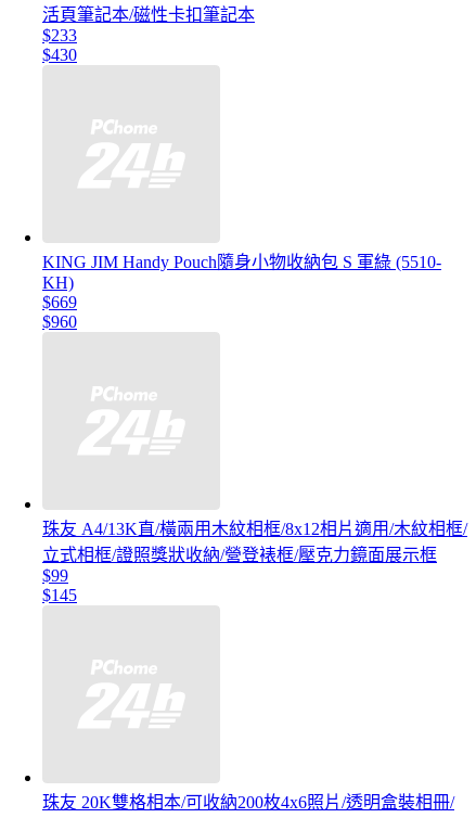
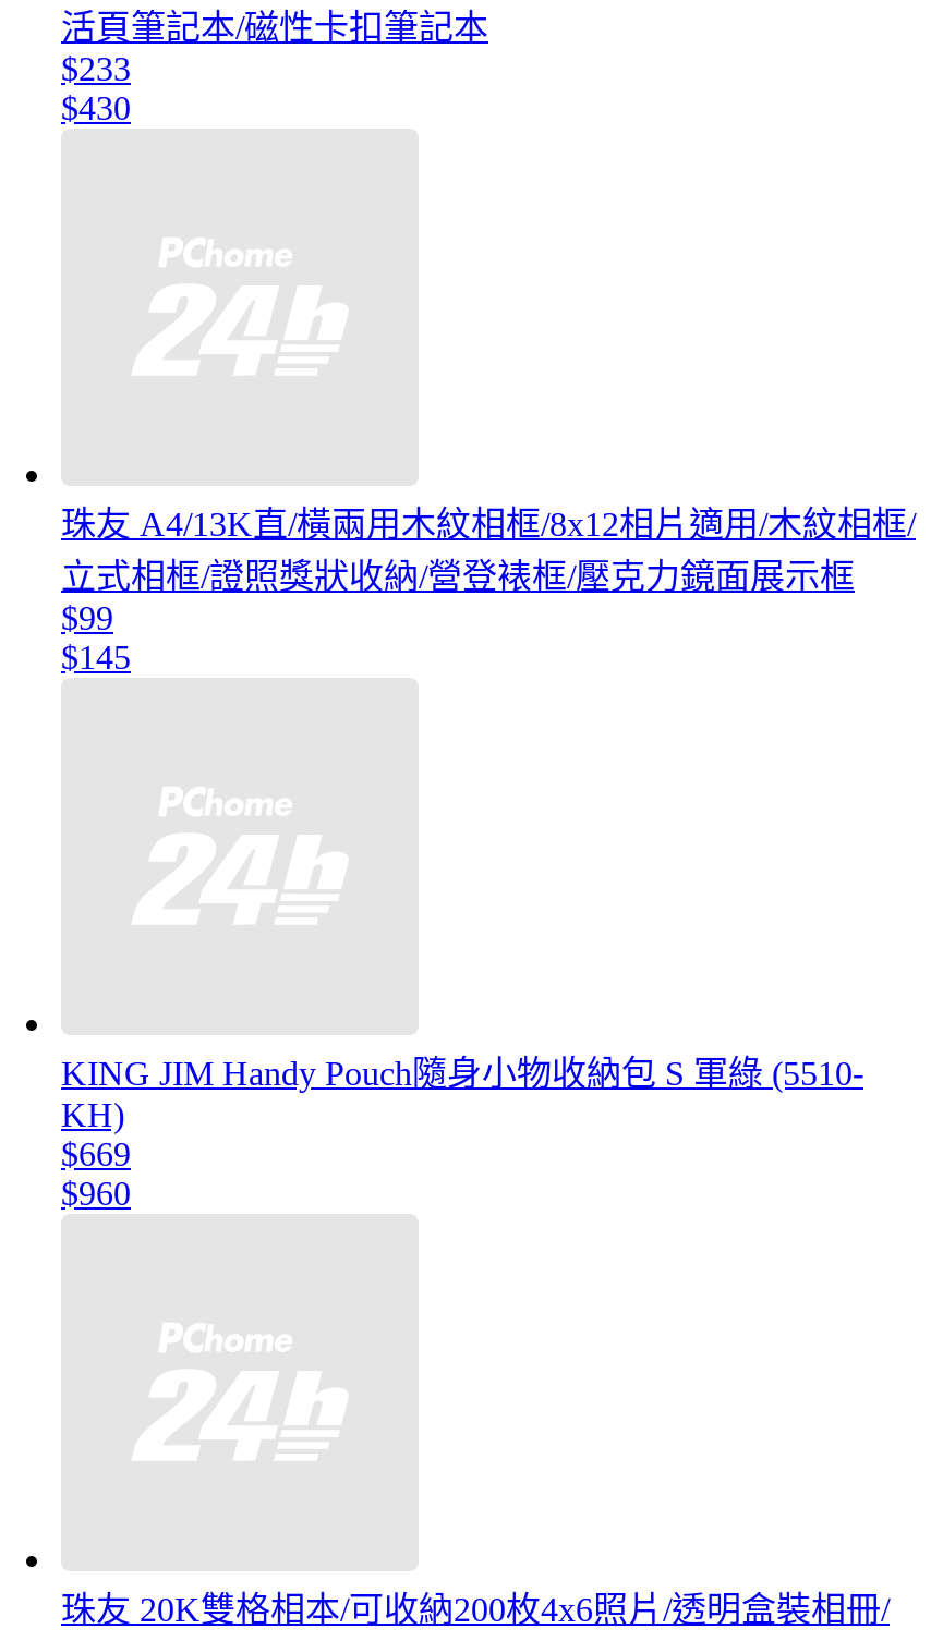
moved down: KING JIM Handy Pouch隨身小物收納包 S 軍綠 (5510- | KH) | $669 | $960

moved up: 珠友 A4/13K直/橫兩用木紋相框/8x12相片適用/木紋相框/ | 立式相框/證照獎狀收納/營登裱框/壓克力鏡面展示框 | $99 | $145
